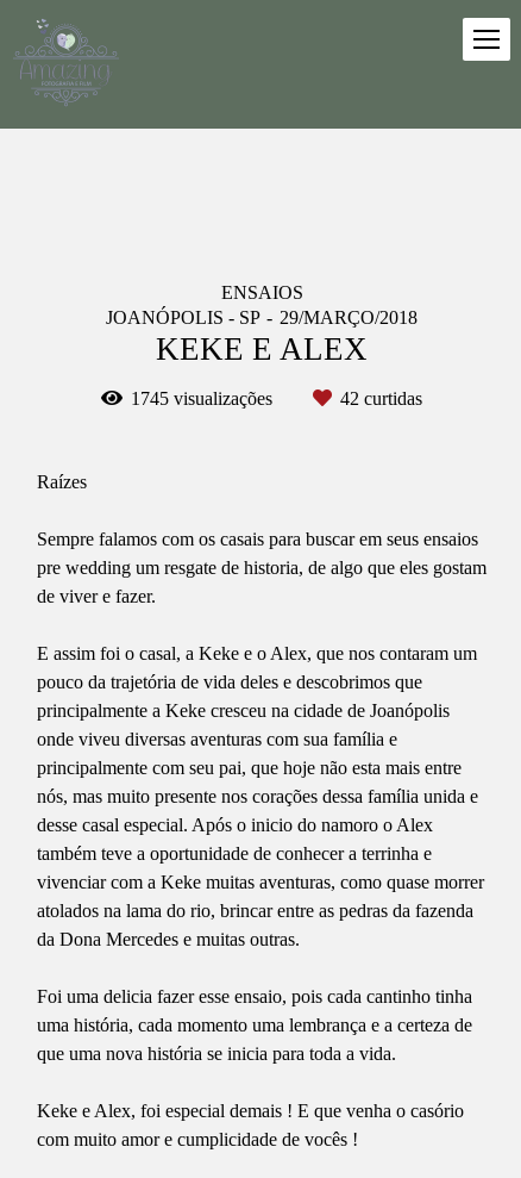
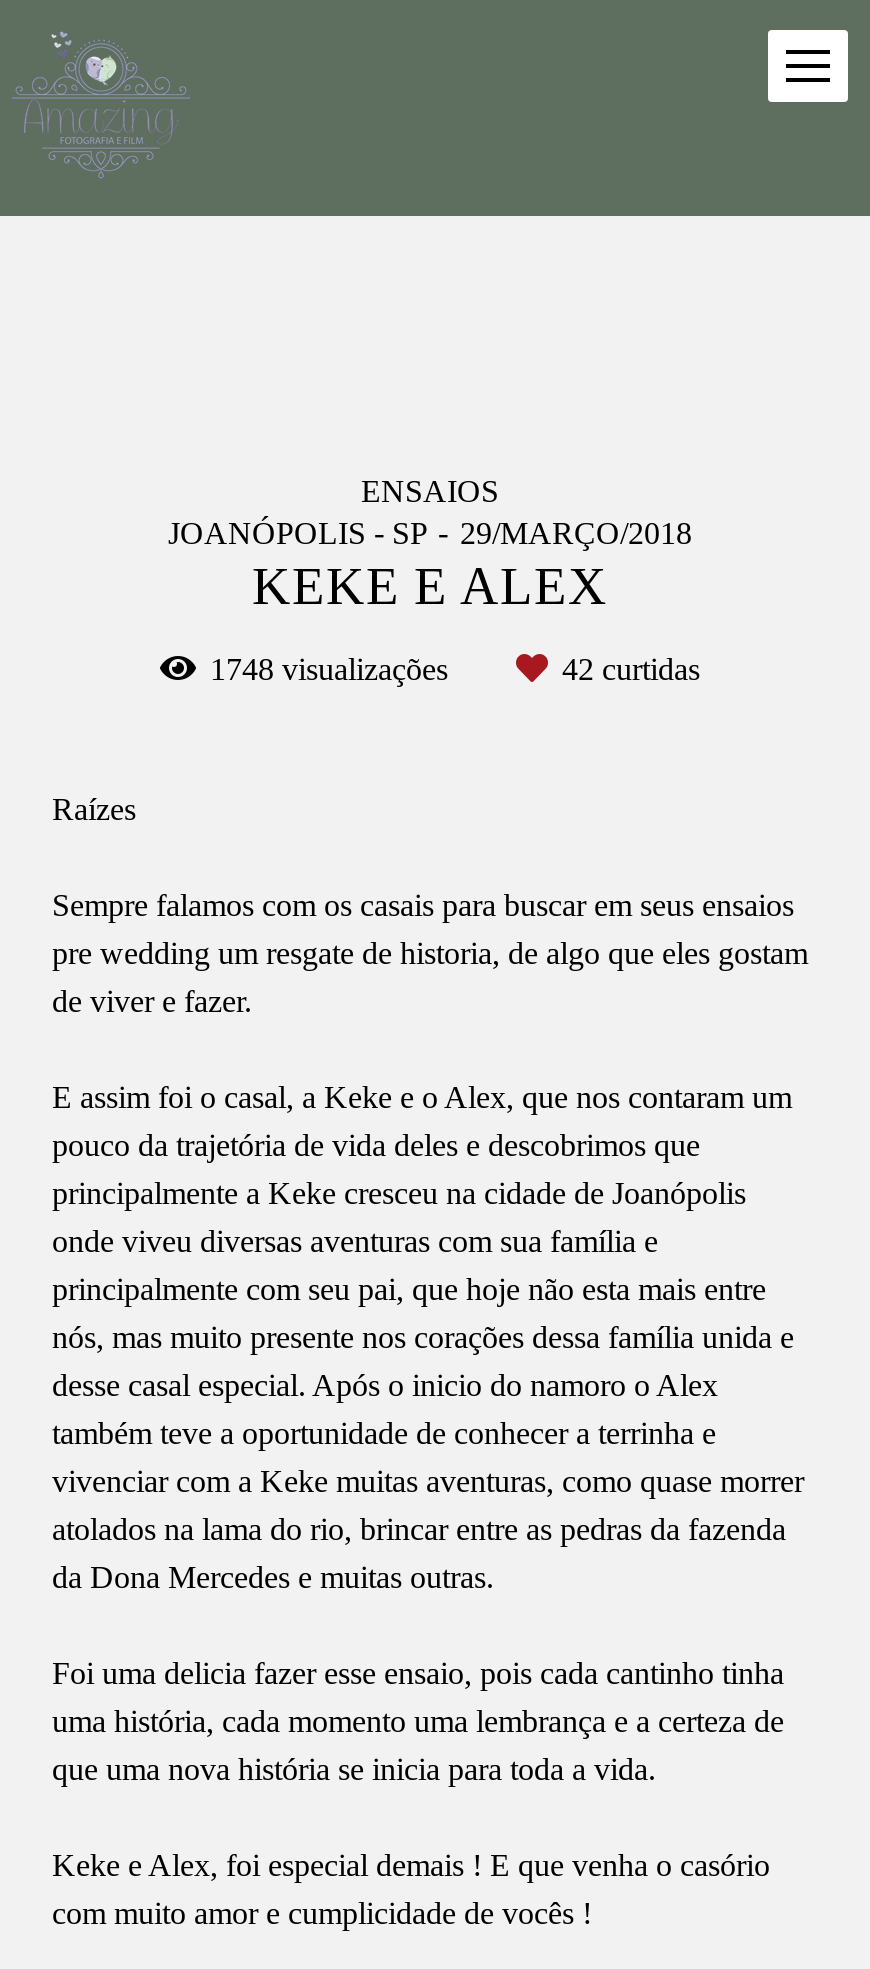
- 1745 visualizações
+ 1748 visualizações
